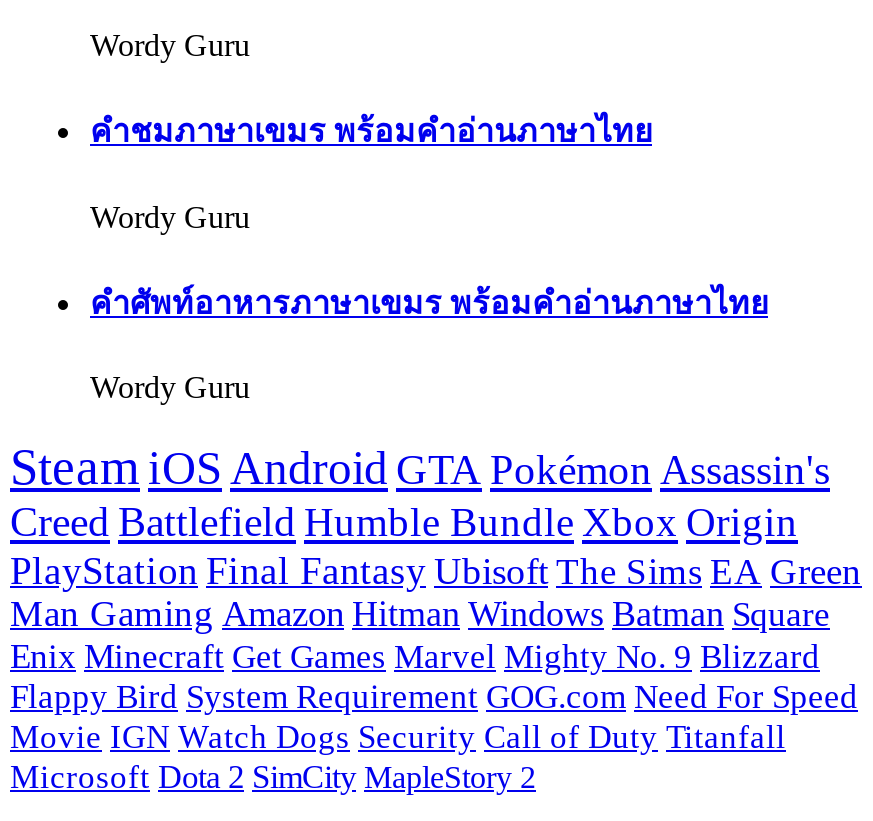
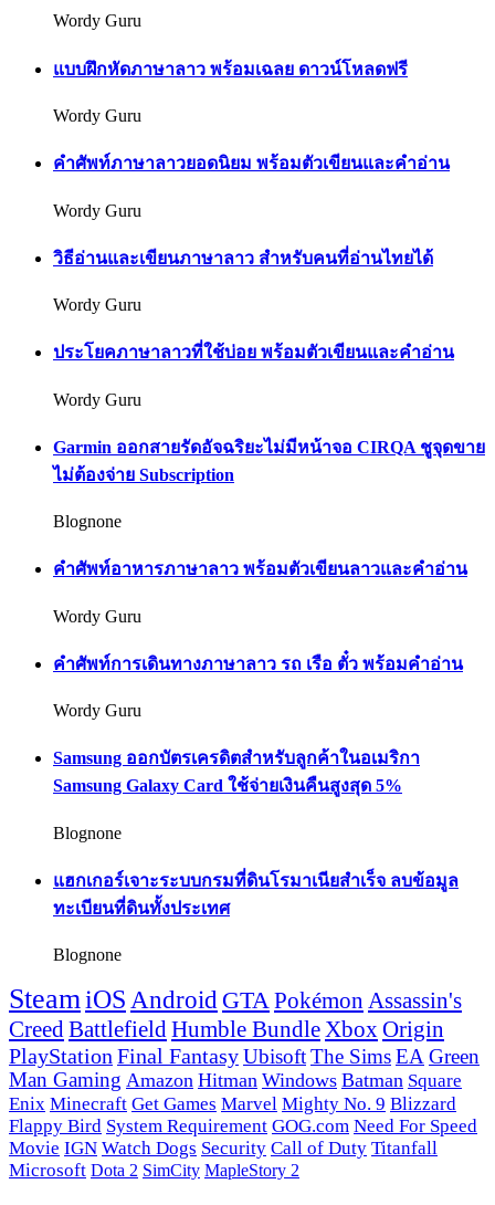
- คำชมภาษาเขมร พร้อมคำอ่านภาษาไทย
+ แบบฝึกหัดภาษาลาว พร้อมเฉลย ดาวน์โหลดฟรี

- คำศัพท์อาหารภาษาเขมร พร้อมคำอ่านภาษาไทย
+ คำศัพท์ภาษาลาวยอดนิยม พร้อมตัวเขียนและคำอ่าน

+ วิธีอ่านและเขียนภาษาลาว สำหรับคนที่อ่านไทยได้
+ Wordy Guru
+ ประโยคภาษาลาวที่ใช้บ่อย พร้อมตัวเขียนและคำอ่าน
+ Wordy Guru
+ Garmin ออกสายรัดอัจฉริยะไม่มีหน้าจอ CIRQA ชูจุดขาย
+ ไม่ต้องจ่าย Subscription
+ Blognone
+ คำศัพท์อาหารภาษาลาว พร้อมตัวเขียนลาวและคำอ่าน
+ Wordy Guru
+ คำศัพท์การเดินทางภาษาลาว รถ เรือ ตั๋ว พร้อมคำอ่าน
+ Wordy Guru
+ Samsung ออกบัตรเครดิตสำหรับลูกค้าในอเมริกา
+ Samsung Galaxy Card ใช้จ่ายเงินคืนสูงสุด 5%
+ Blognone
+ แฮกเกอร์เจาะระบบกรมที่ดินโรมาเนียสำเร็จ ลบข้อมูล
+ ทะเบียนที่ดินทั้งประเทศ
+ Blognone
